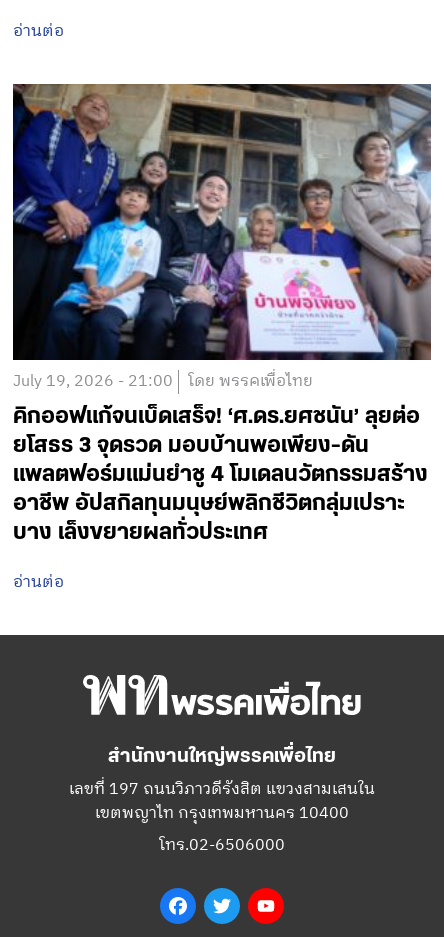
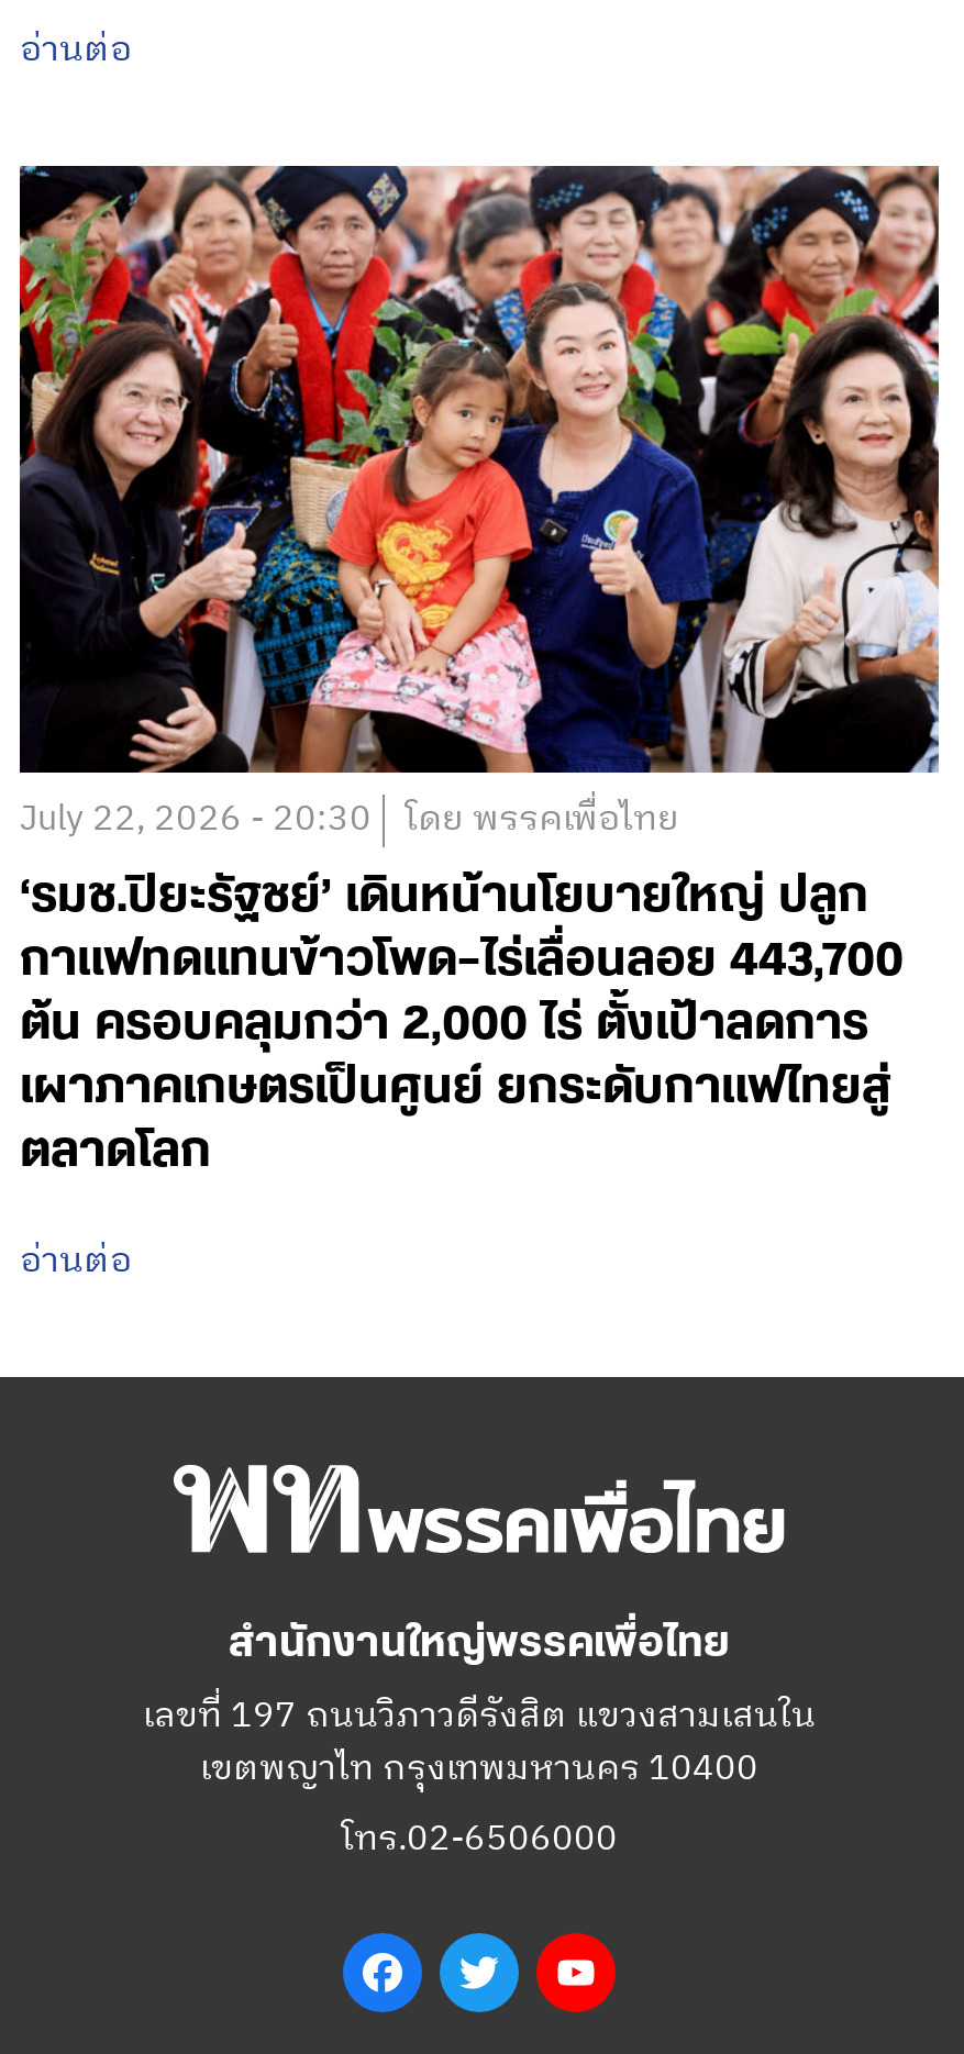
- [image]
- July 19, 2026 - 21:00 โดย พรรคเพื่อไทย
- คิกออฟแก้จนเบ็ดเสร็จ! ‘ศ.ดร.ยศชนัน’ ลุยต่อ
- ยโสธร 3 จุดรวด มอบบ้านพอเพียง-ดัน
- แพลตฟอร์มแม่นยำชู 4 โมเดลนวัตกรรมสร้าง
- อาชีพ อัปสกิลทุนมนุษย์พลิกชีวิตกลุ่มเปราะ
- บาง เล็งขยายผลทั่วประเทศ
+ [image]
+ July 22, 2026 - 20:30 โดย พรรคเพื่อไทย
+ ‘รมช.ปิยะรัฐชย์’ เดินหน้านโยบายใหญ่ ปลูก
+ กาแฟทดแทนข้าวโพด–ไร่เลื่อนลอย 443,700
+ ต้น ครอบคลุมกว่า 2,000 ไร่ ตั้งเป้าลดการ
+ เผาภาคเกษตรเป็นศูนย์ ยกระดับกาแฟไทยสู่
+ ตลาดโลก
